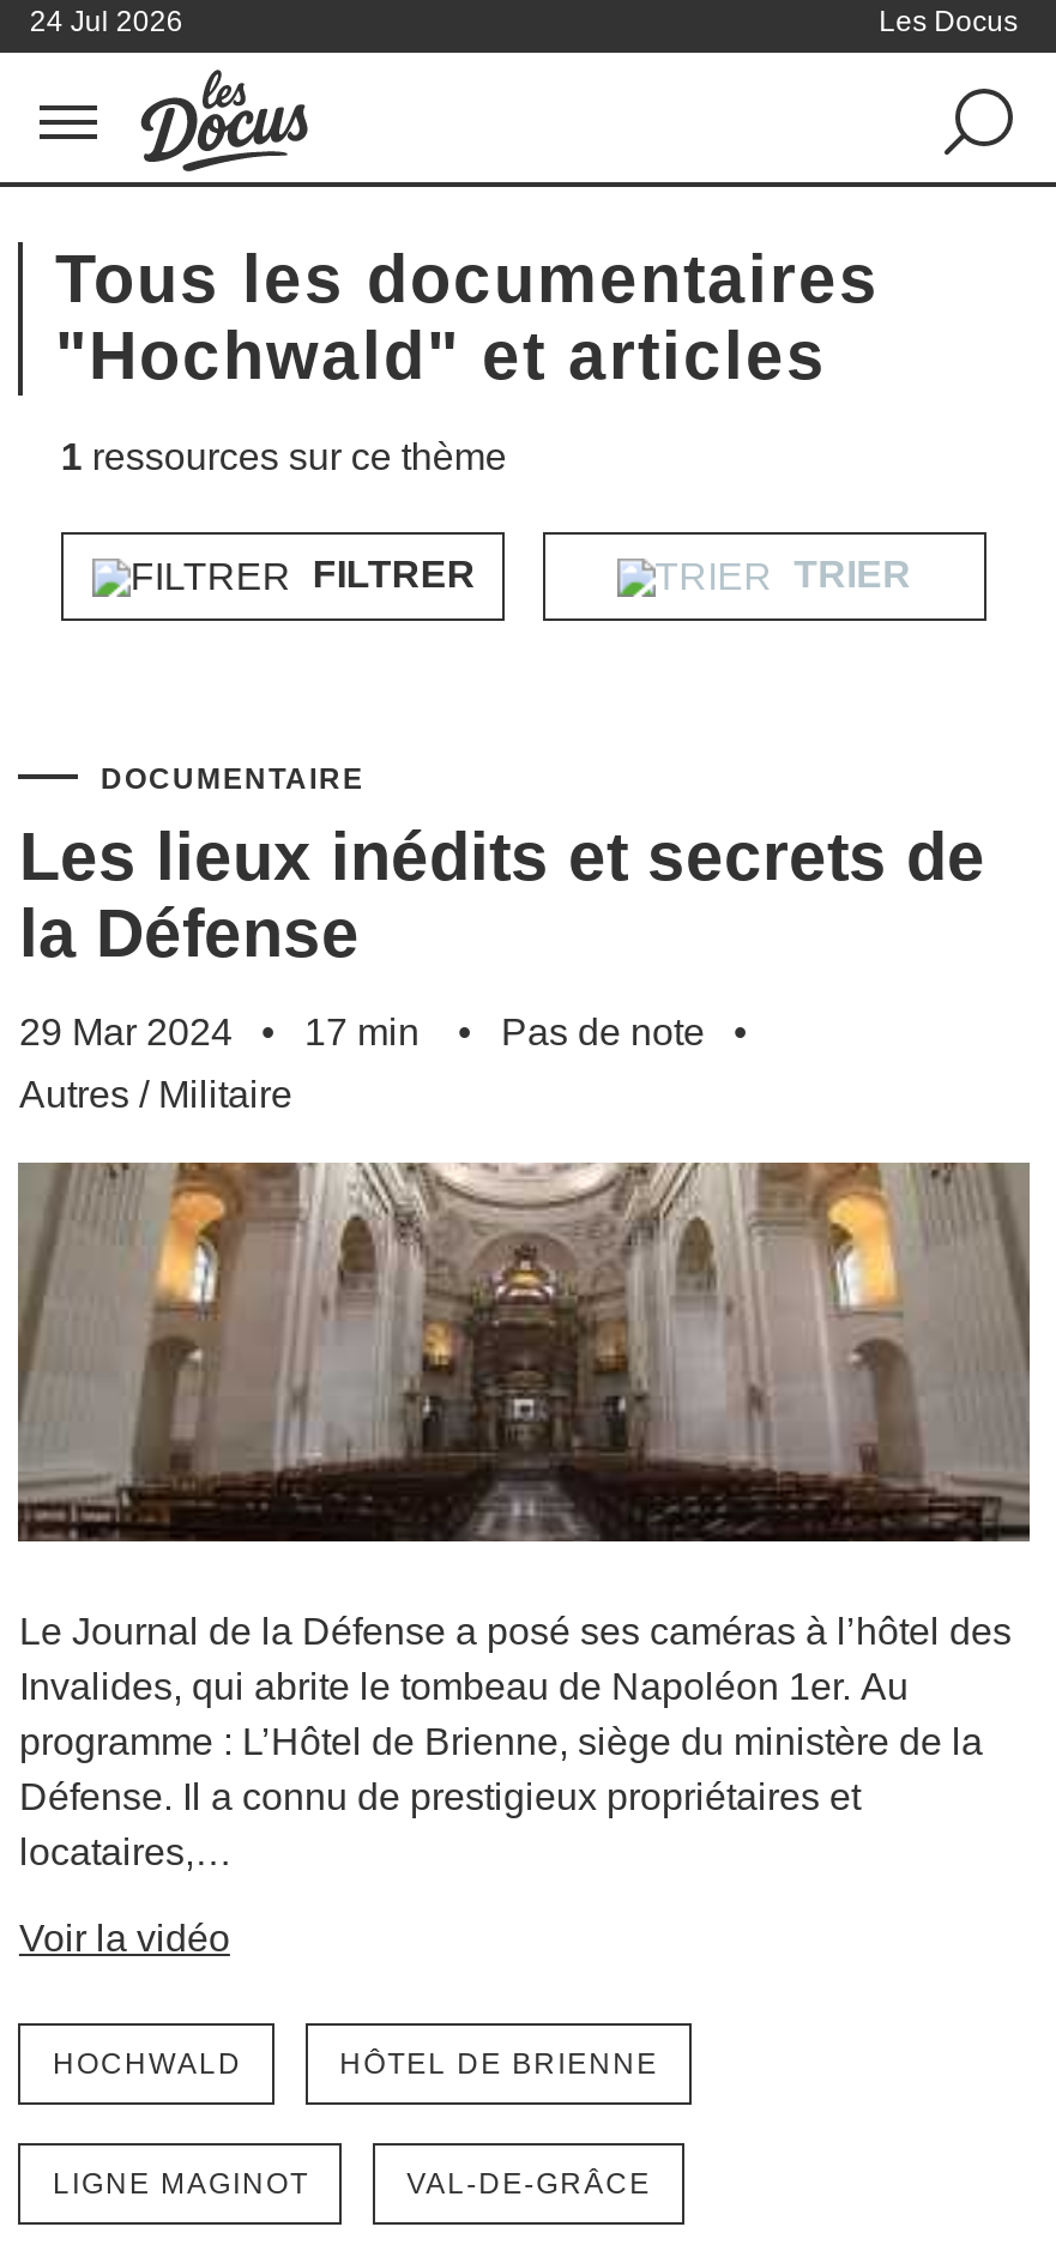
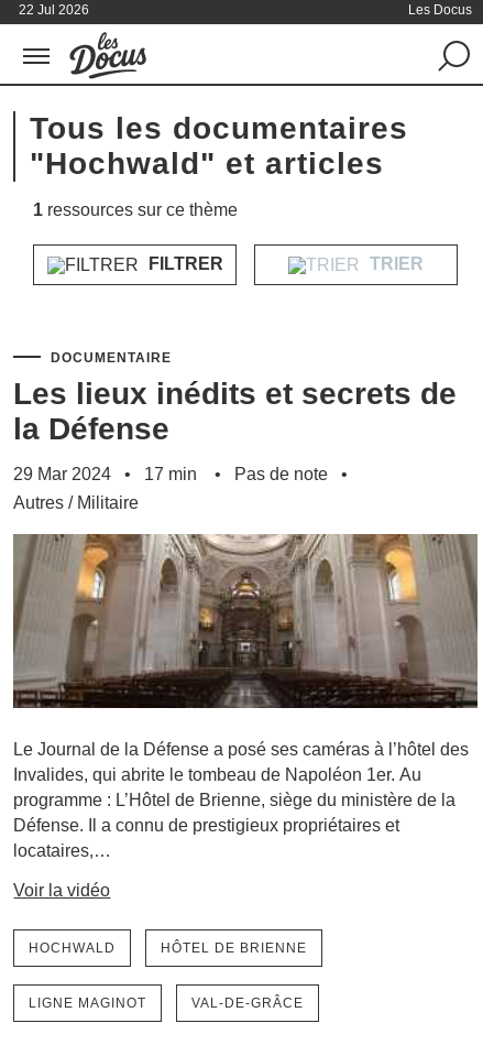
- 24 Jul 2026
+ 22 Jul 2026
